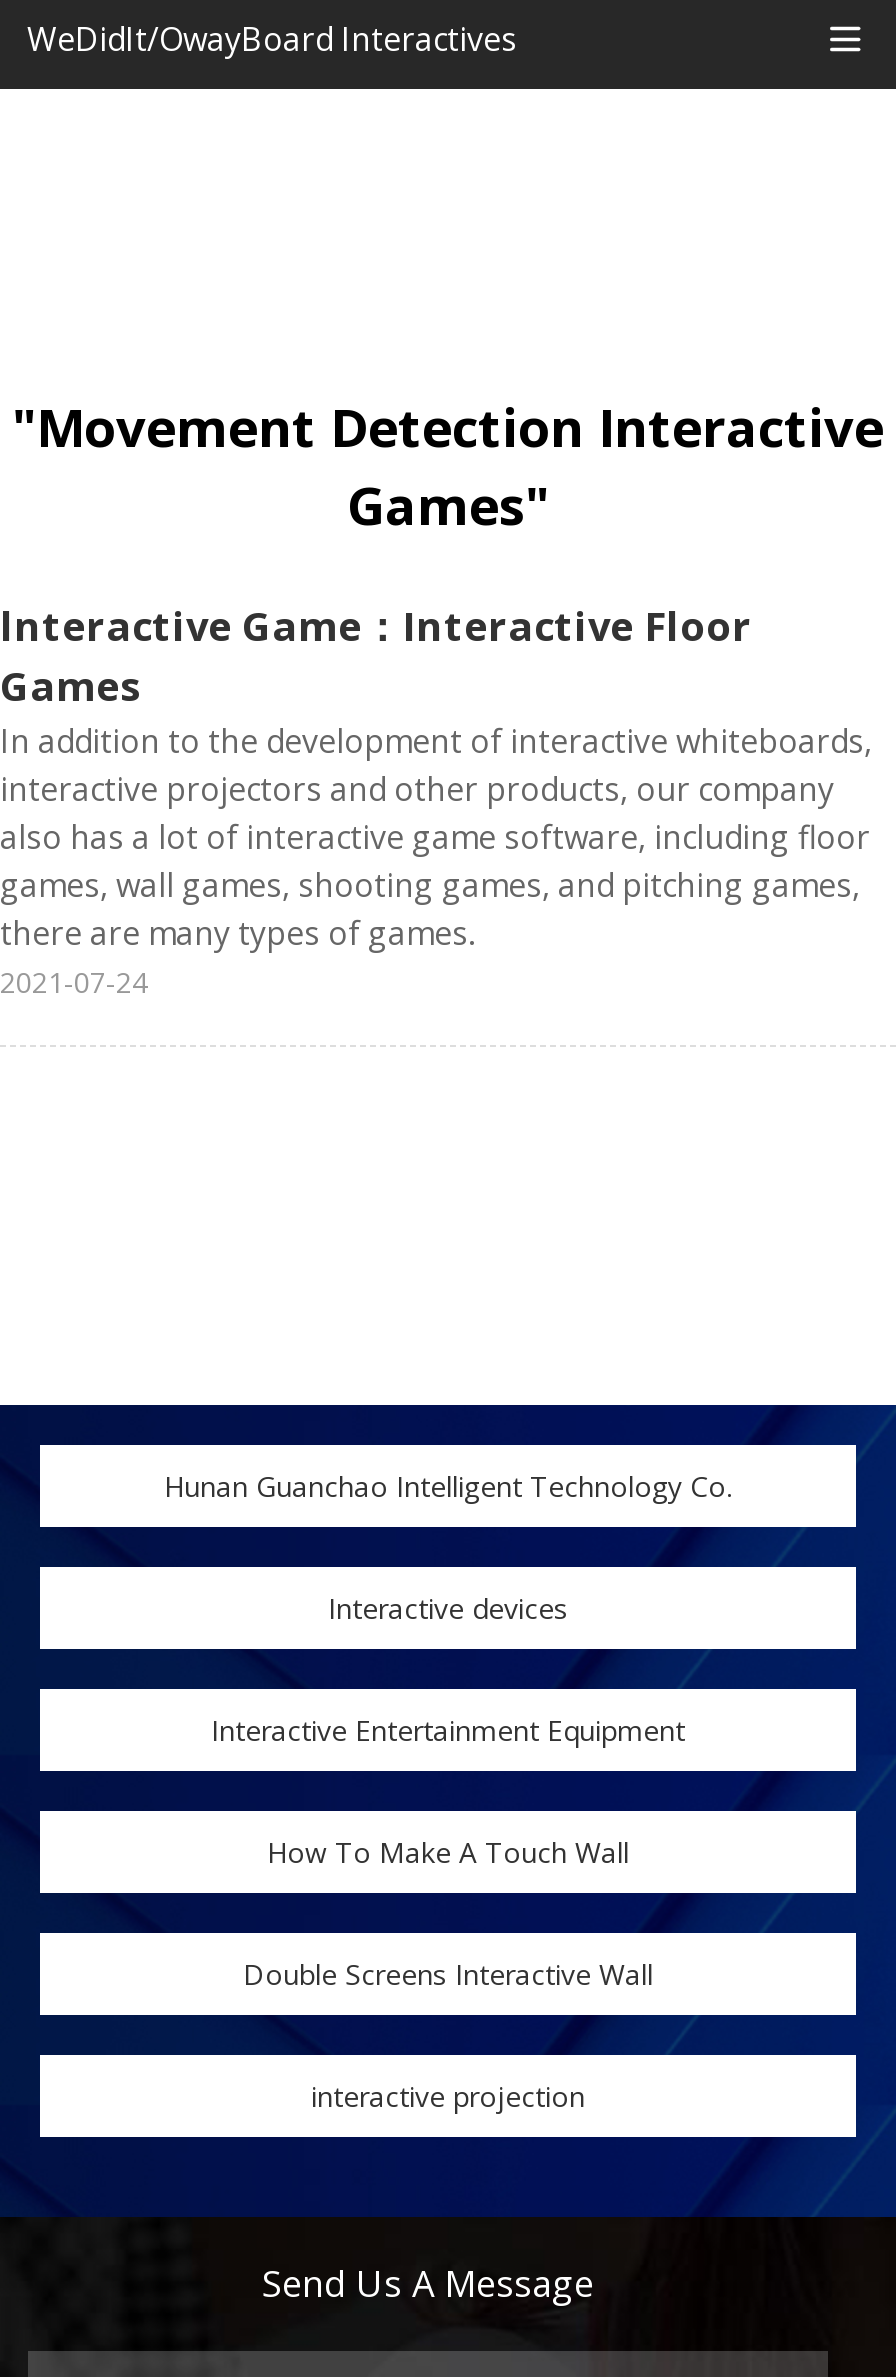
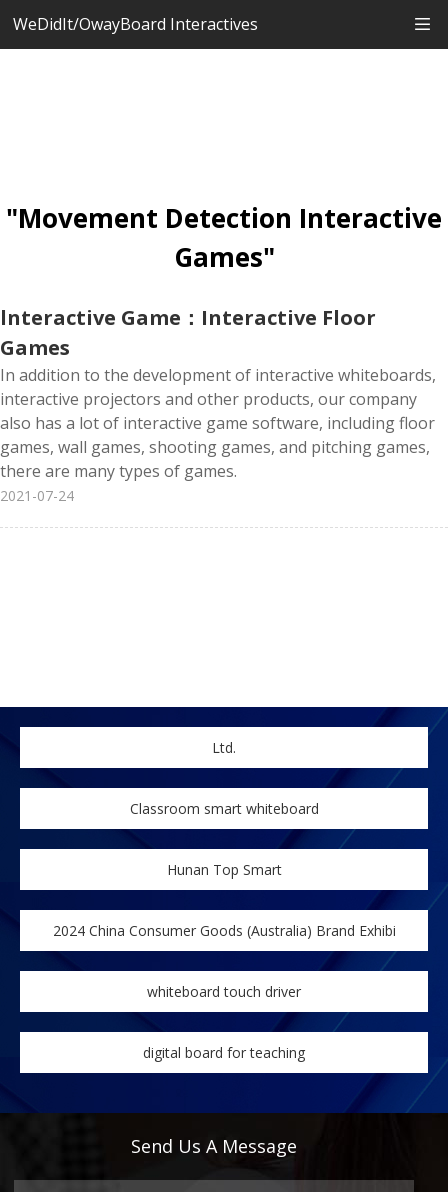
- Hunan Guanchao Intelligent Technology Co.
+ Ltd.

- Interactive devices
+ Classroom smart whiteboard

- Interactive Entertainment Equipment
+ Hunan Top Smart

- How To Make A Touch Wall
+ 2024 China Consumer Goods (Australia) Brand Exhibi

- Double Screens Interactive Wall
+ whiteboard touch driver

- interactive projection
+ digital board for teaching
